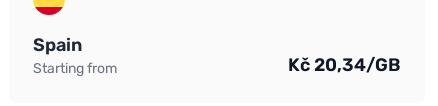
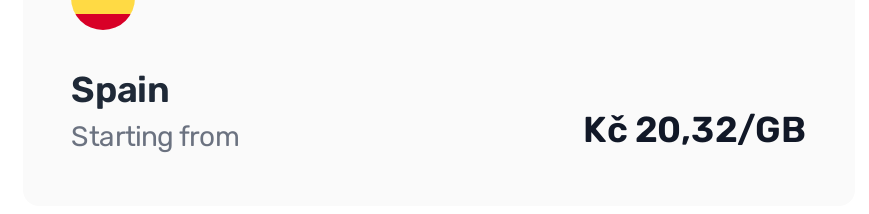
- Kč 20,34/GB
+ Kč 20,32/GB
